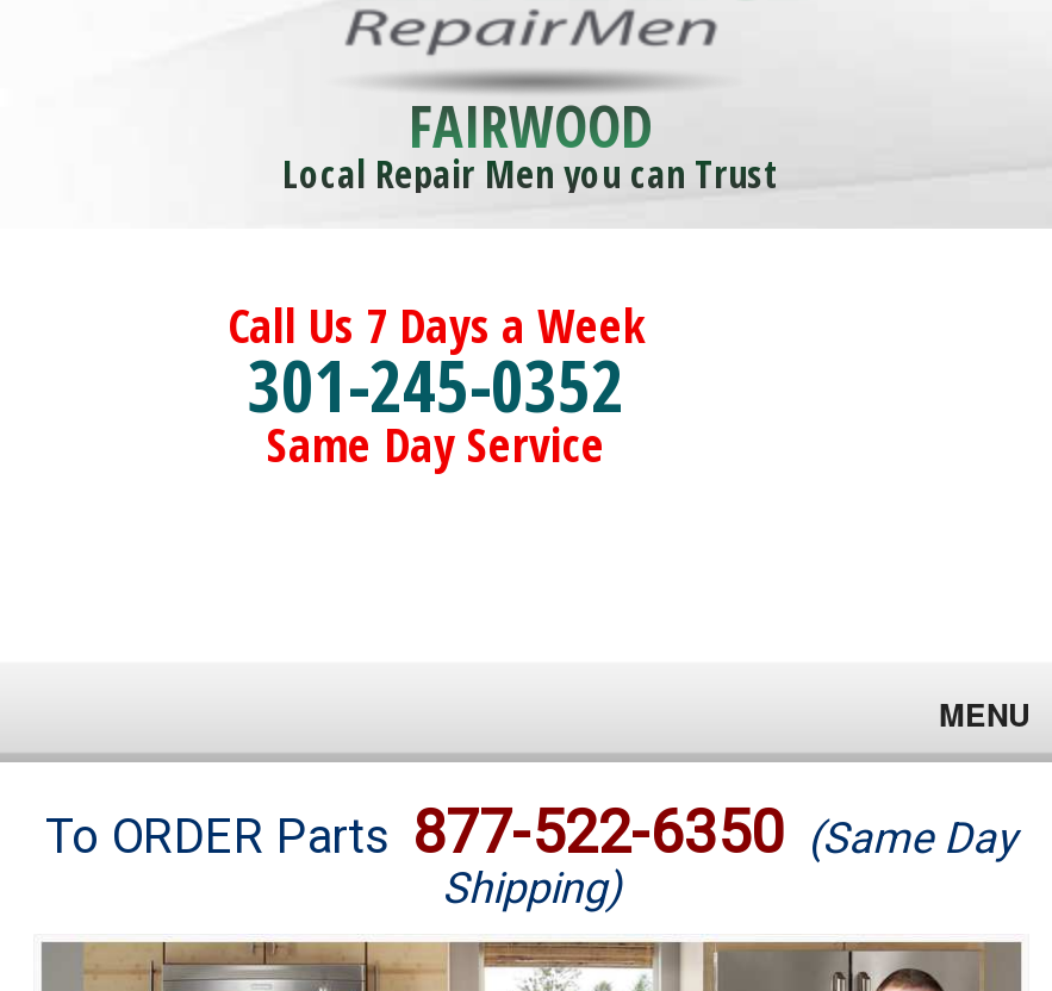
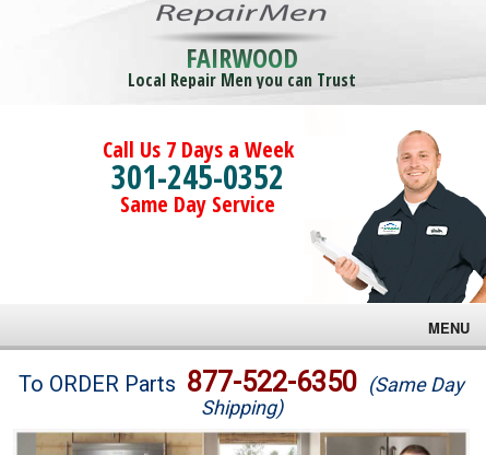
+ [image]
